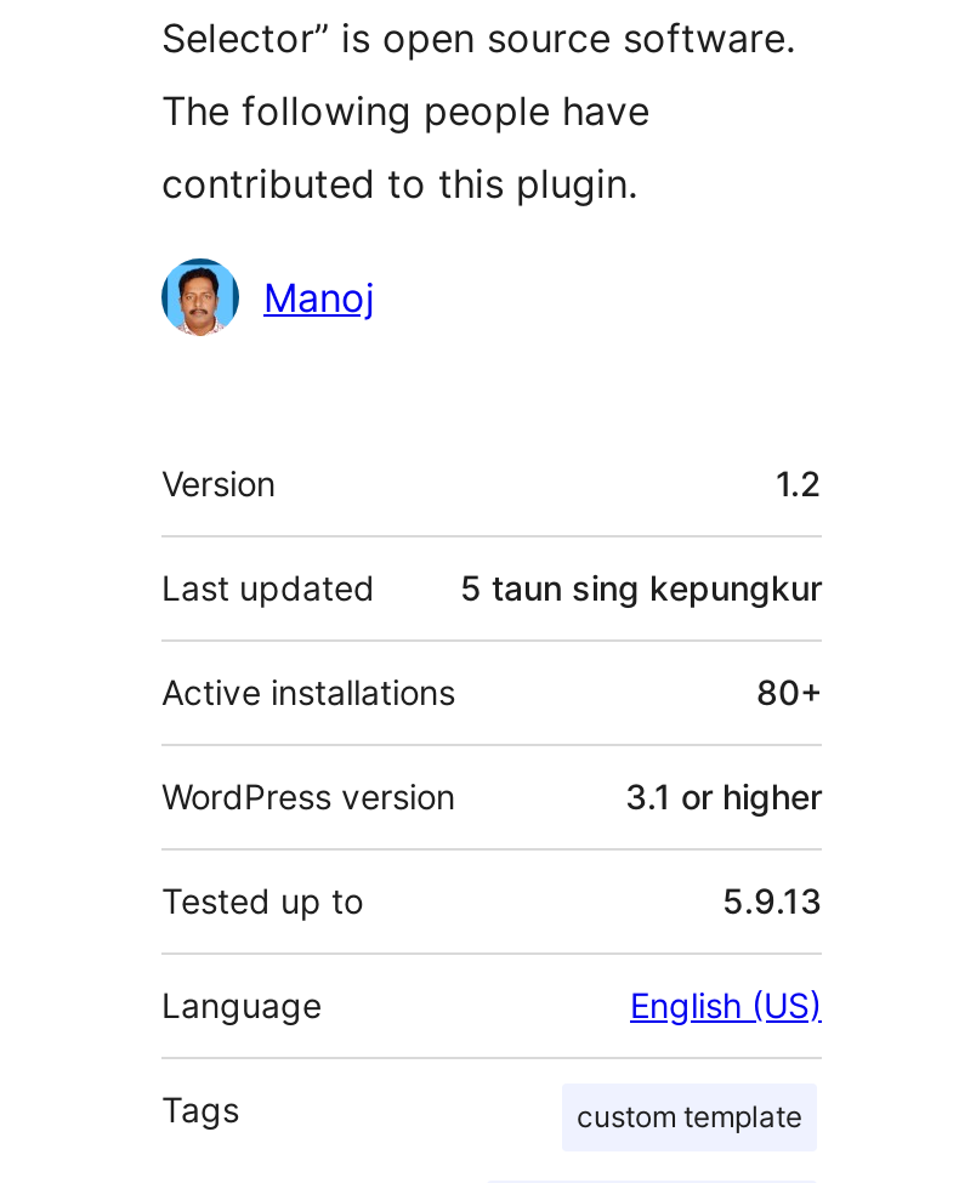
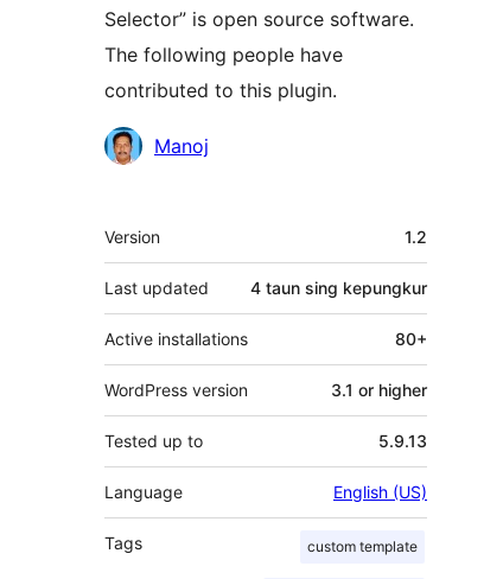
- 5 taun sing kepungkur
+ 4 taun sing kepungkur
